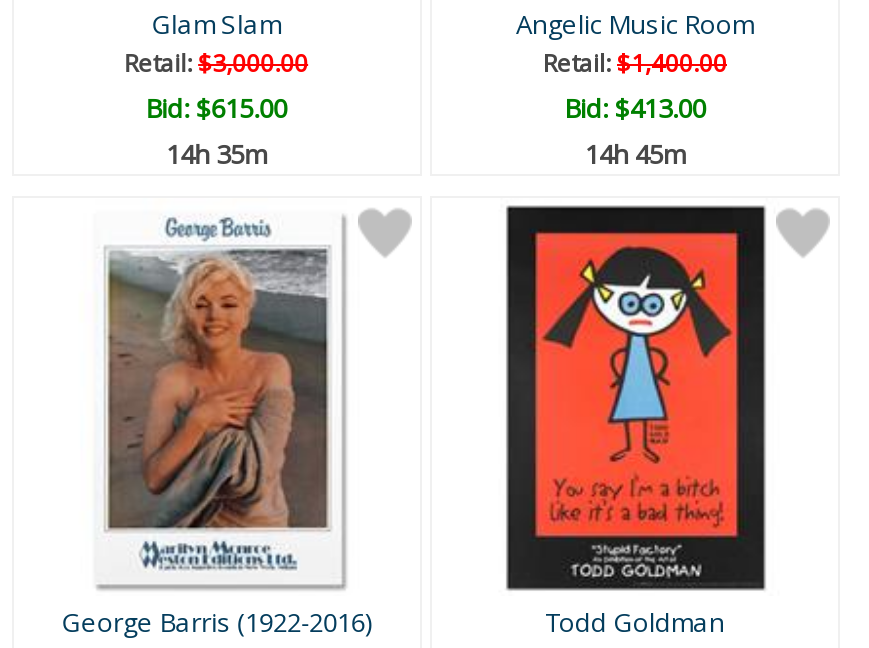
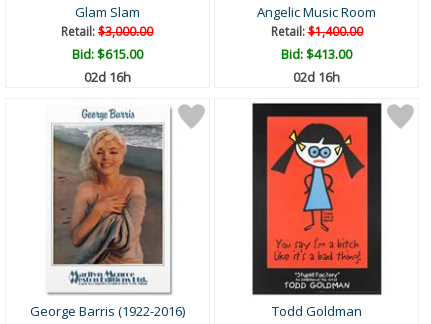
- 14h 35m
+ 02d 16h

- 14h 45m
+ 02d 16h
